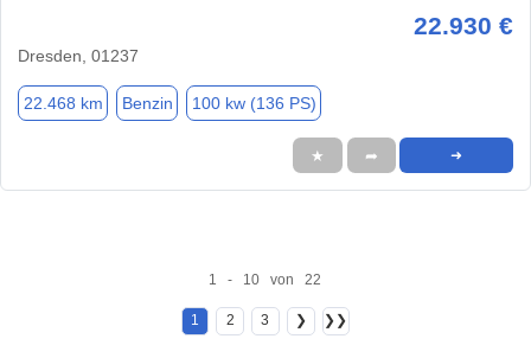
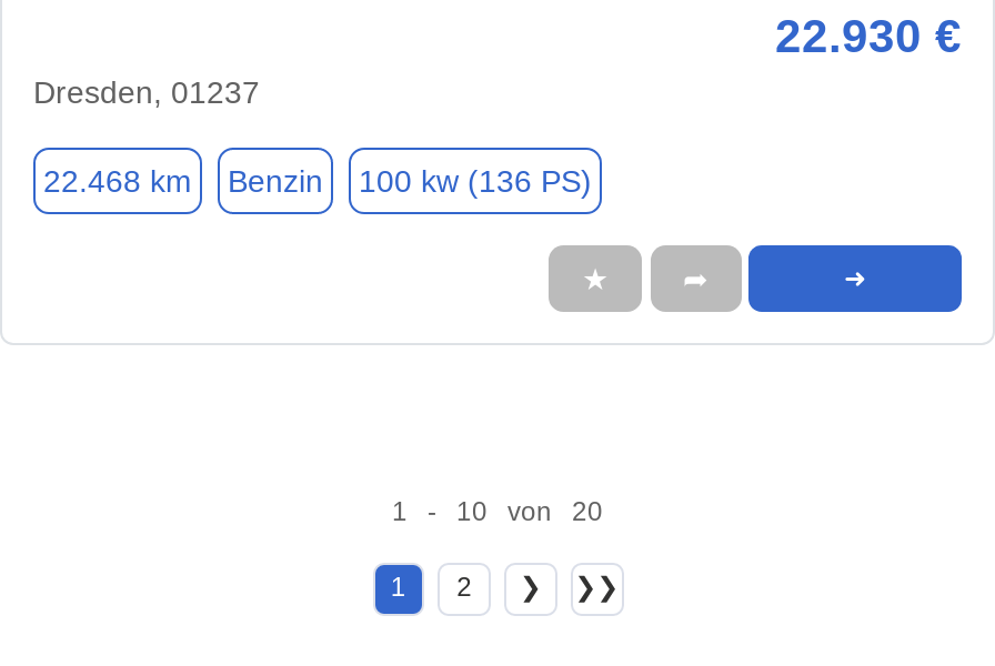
- 1 - 10 von 22
+ 1 - 10 von 20

- 3
